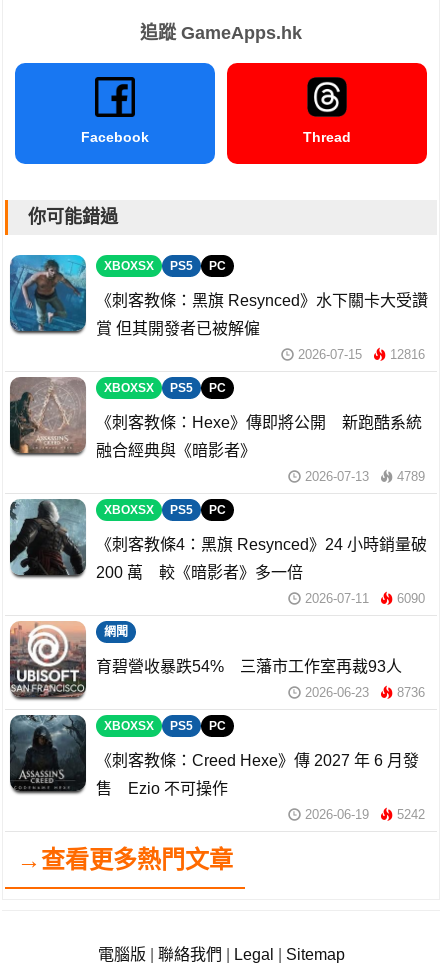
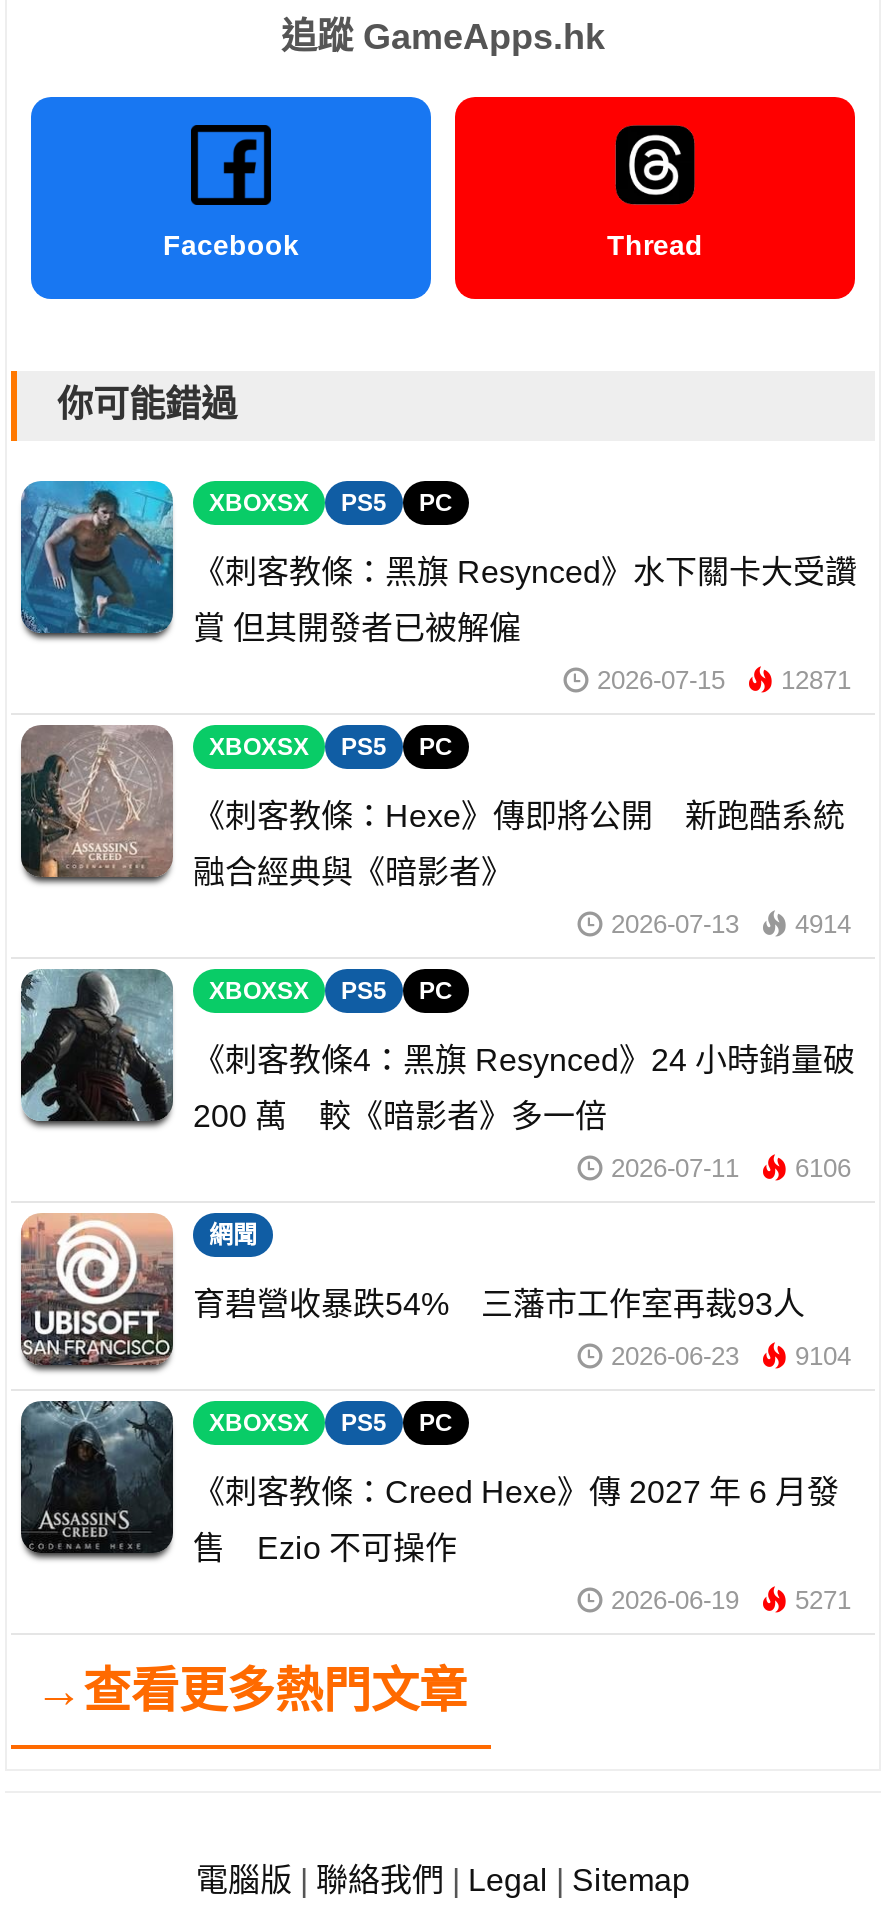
- 2026-07-15 12816
+ 2026-07-15 12871

- 2026-07-13 4789
+ 2026-07-13 4914

- 2026-07-11 6090
+ 2026-07-11 6106

- 2026-06-23 8736
+ 2026-06-23 9104

- 2026-06-19 5242
+ 2026-06-19 5271
